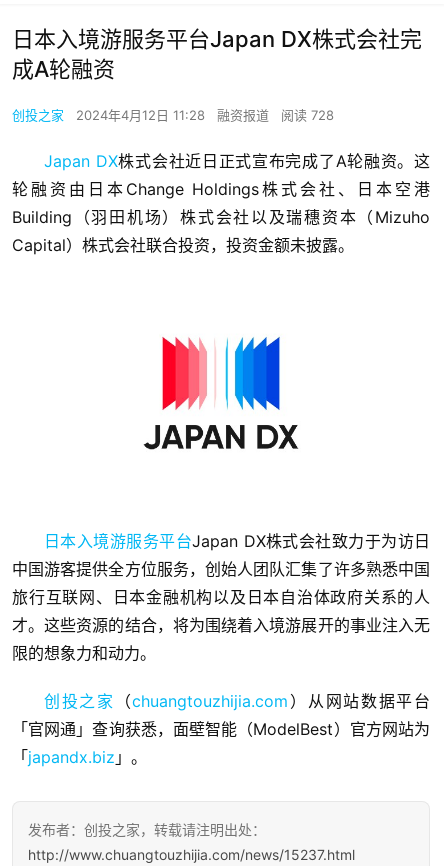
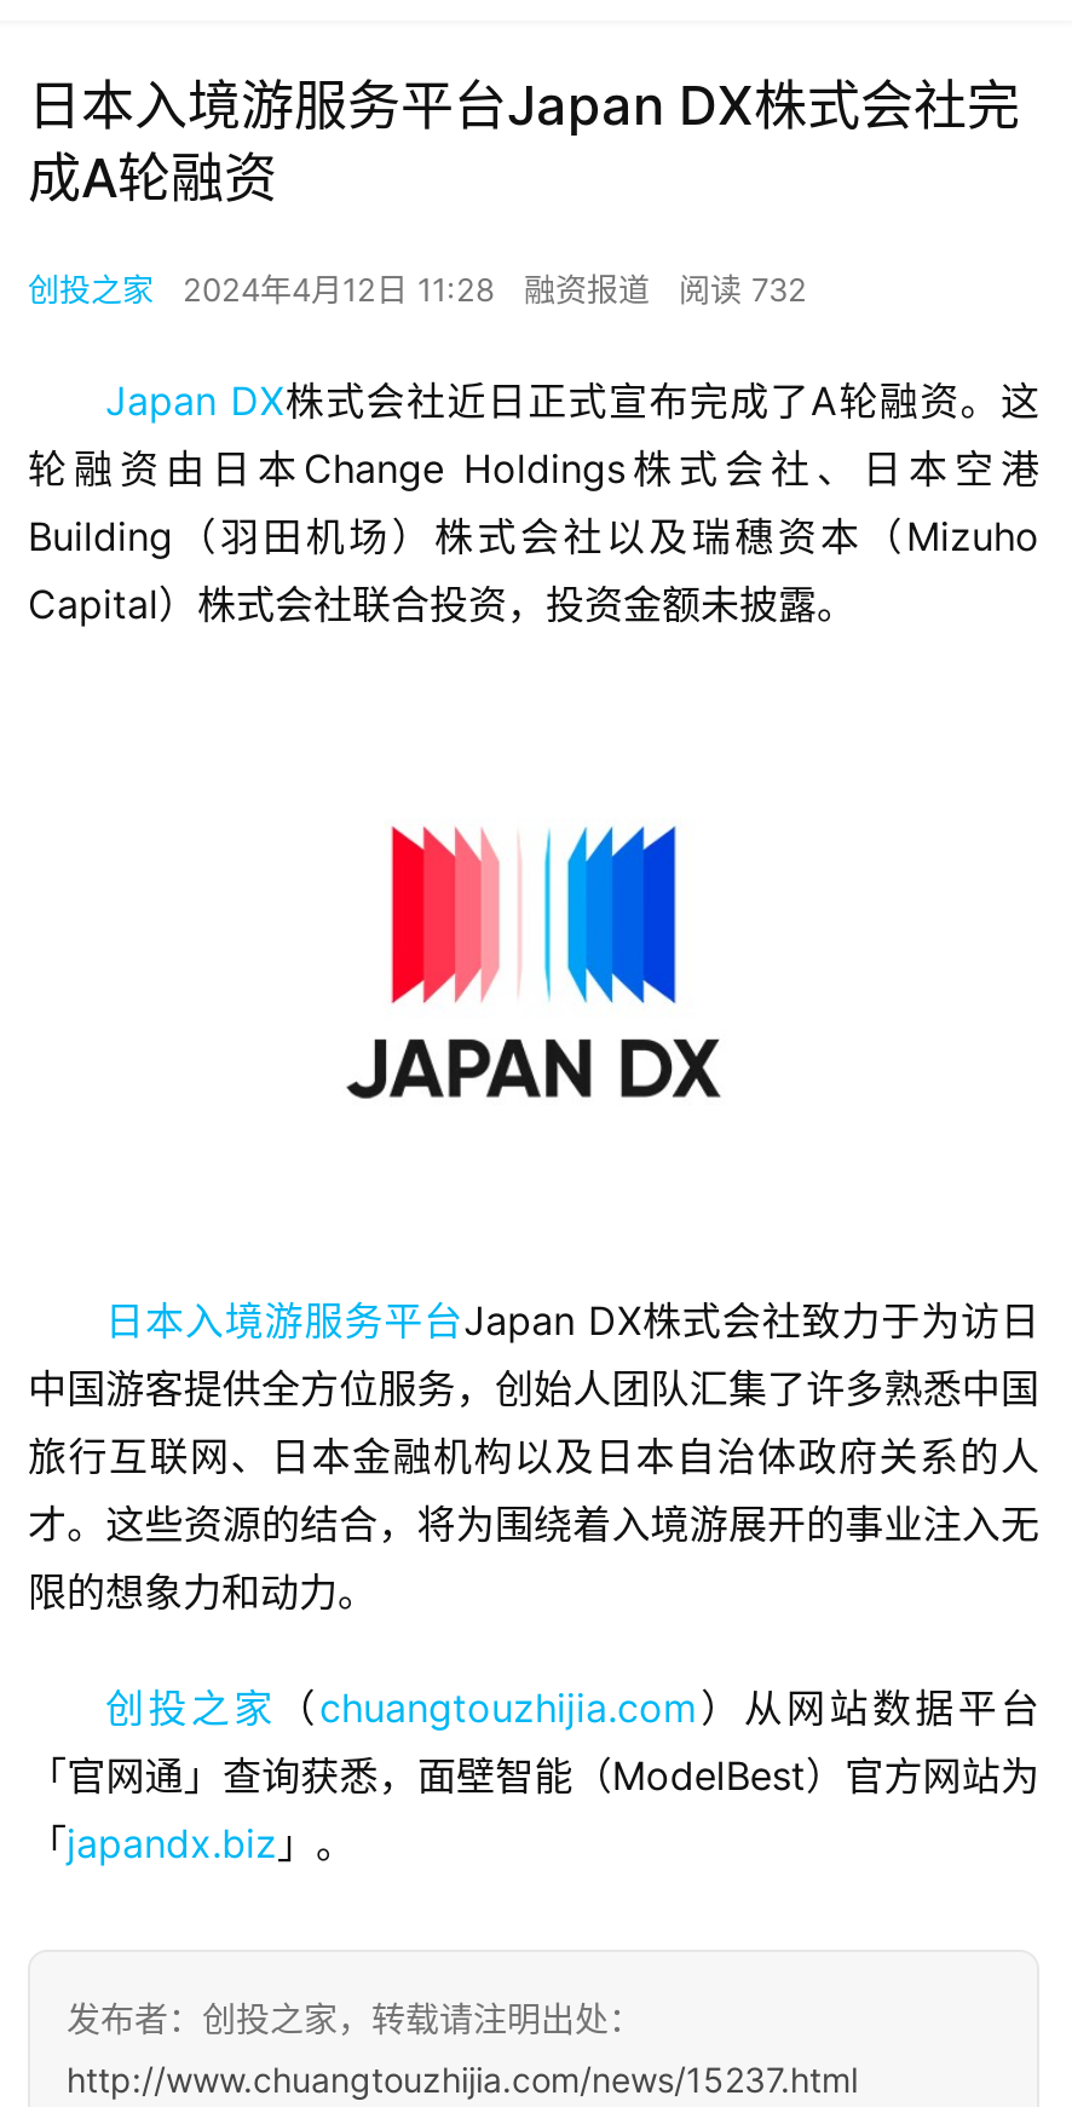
- 创投之家 2024年4月12日 11:28 融资报道 阅读 728
+ 创投之家 2024年4月12日 11:28 融资报道 阅读 732
